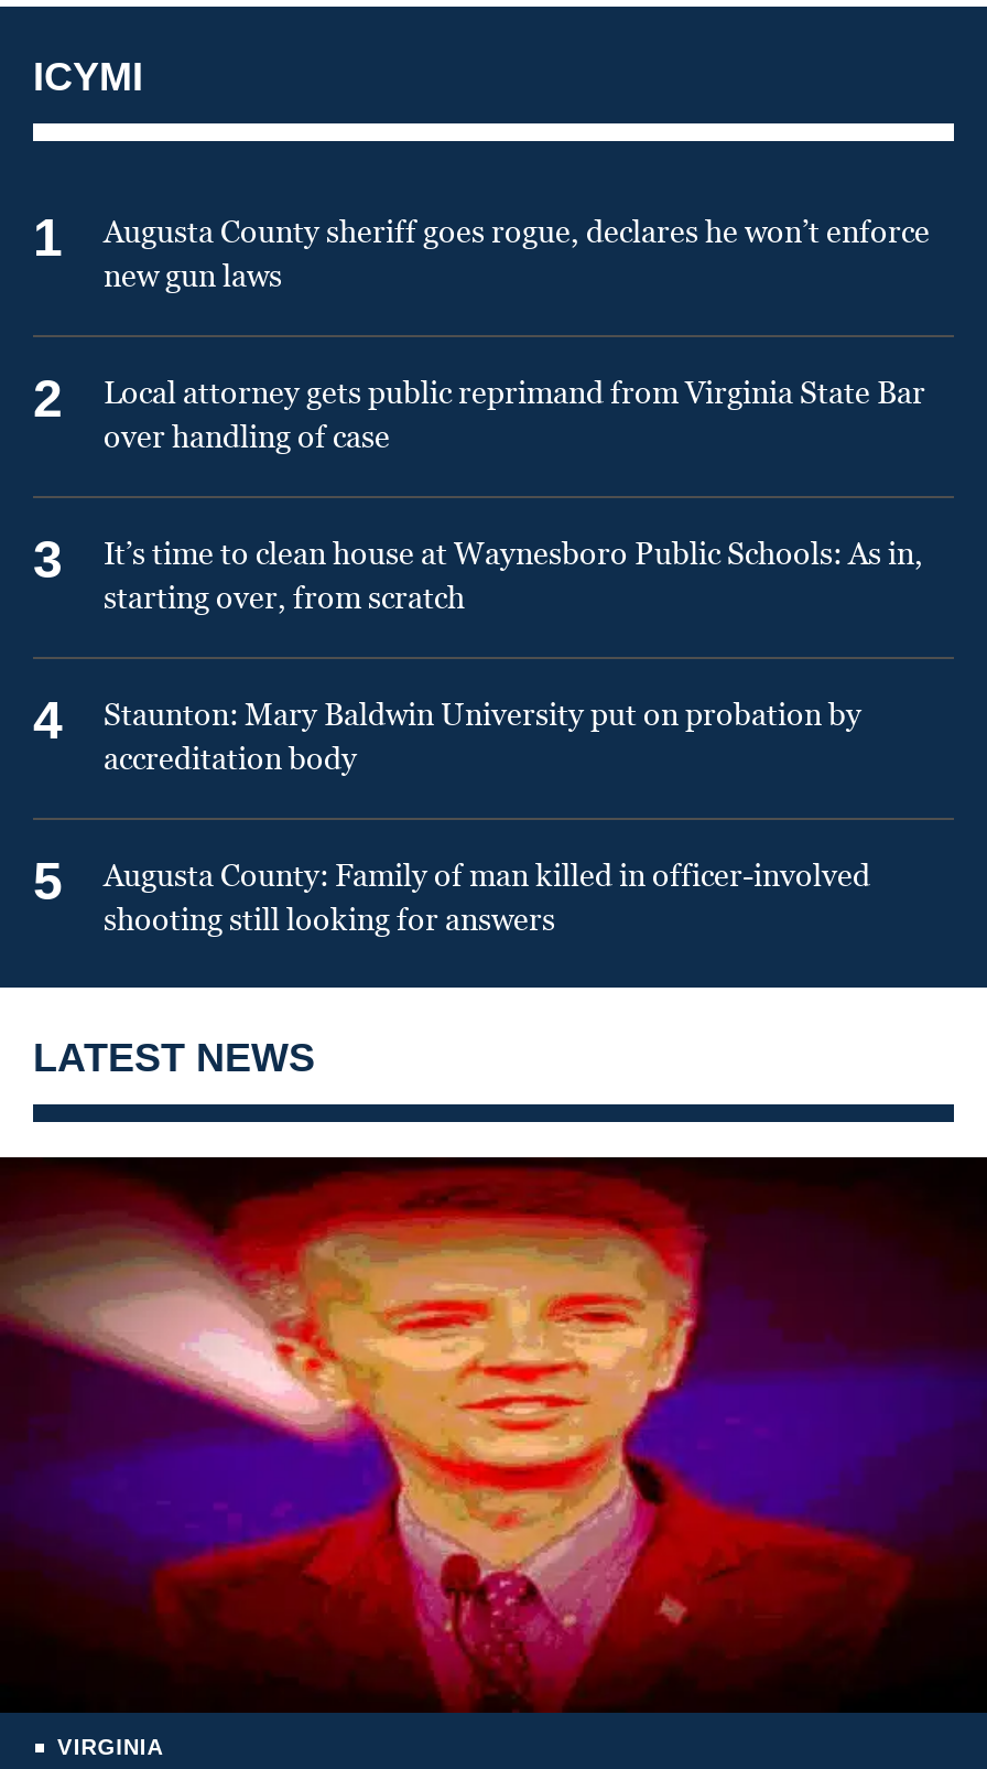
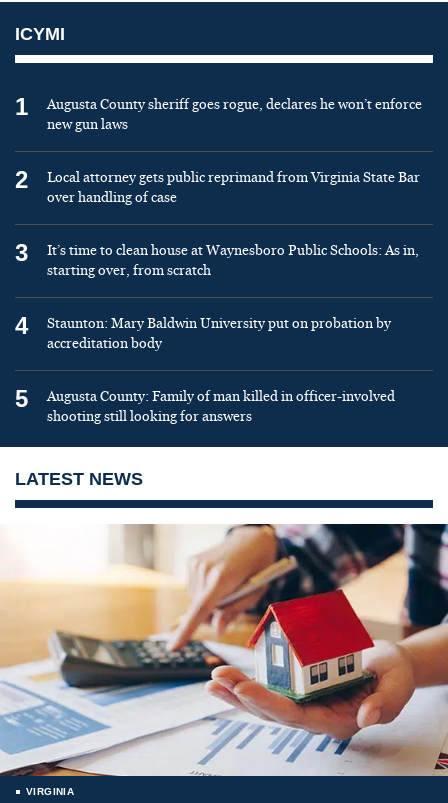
- [image]
+ [image]
